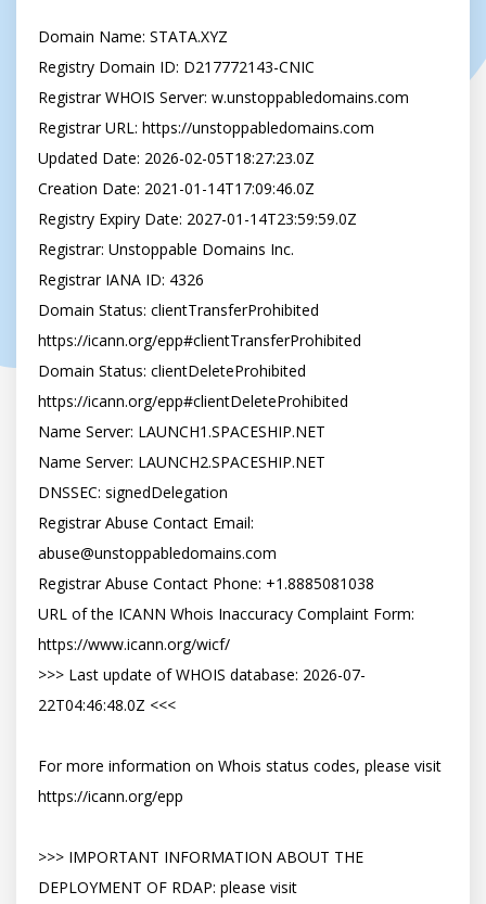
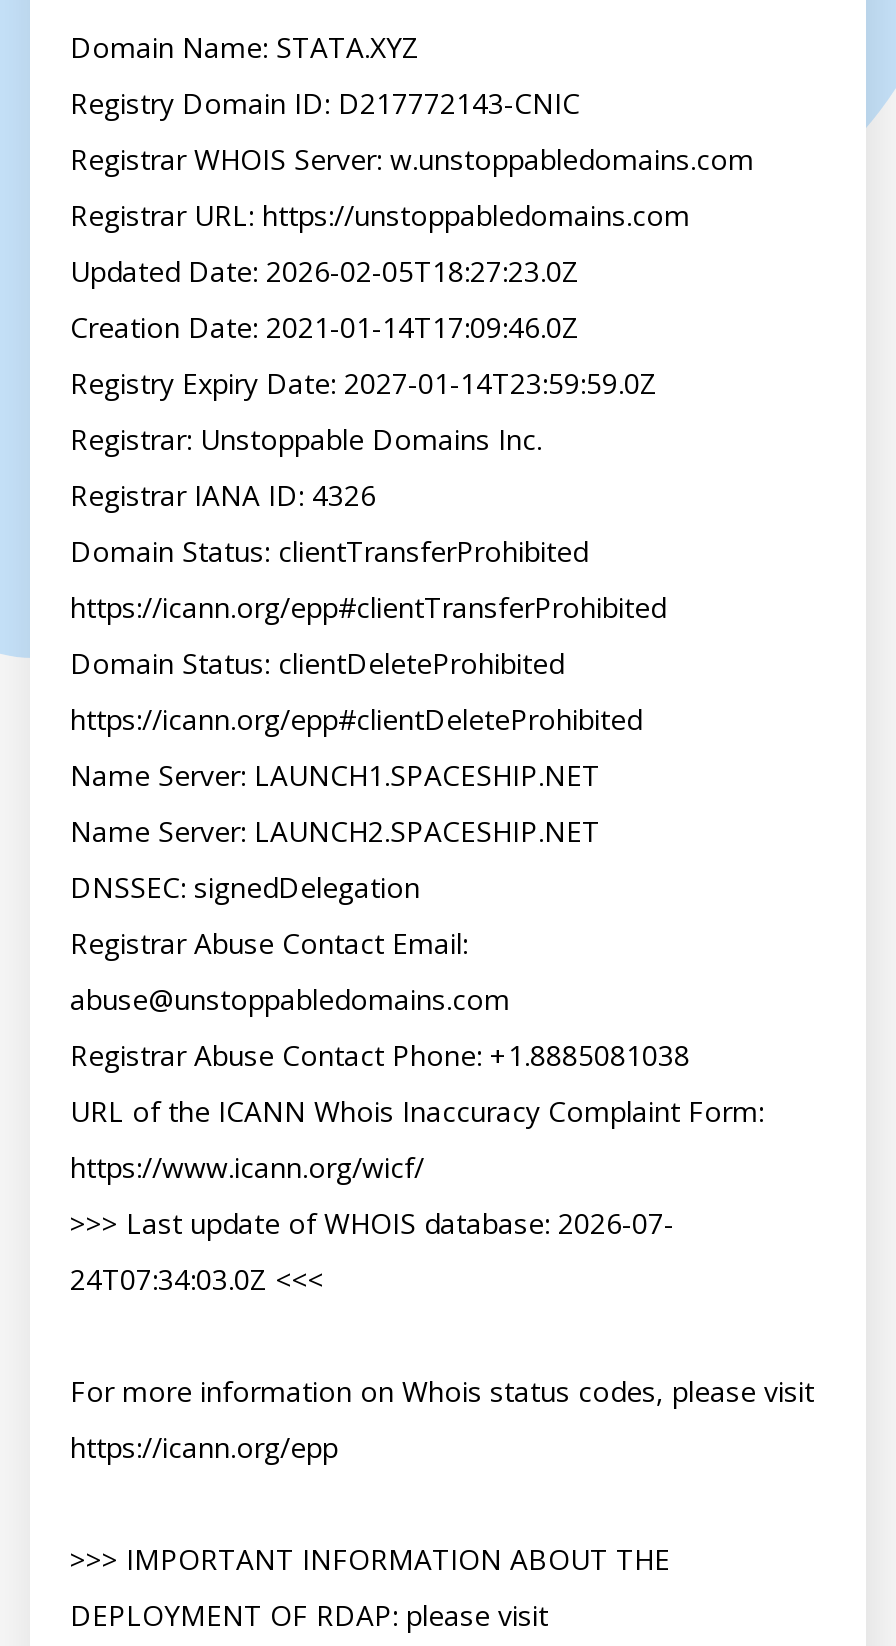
- 22T04:46:48.0Z <<<
+ 24T07:34:03.0Z <<<
